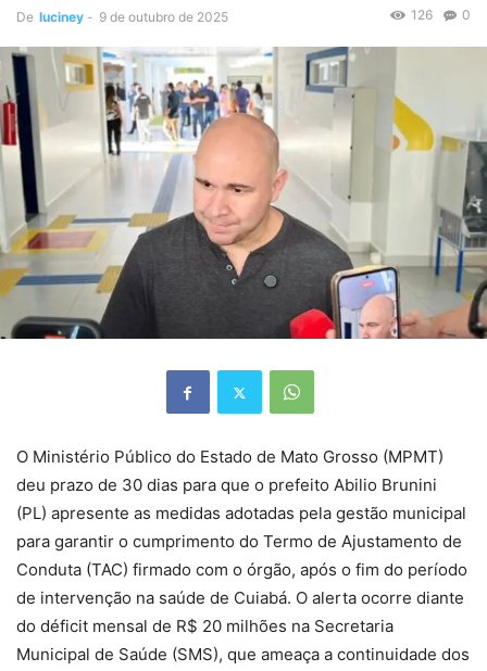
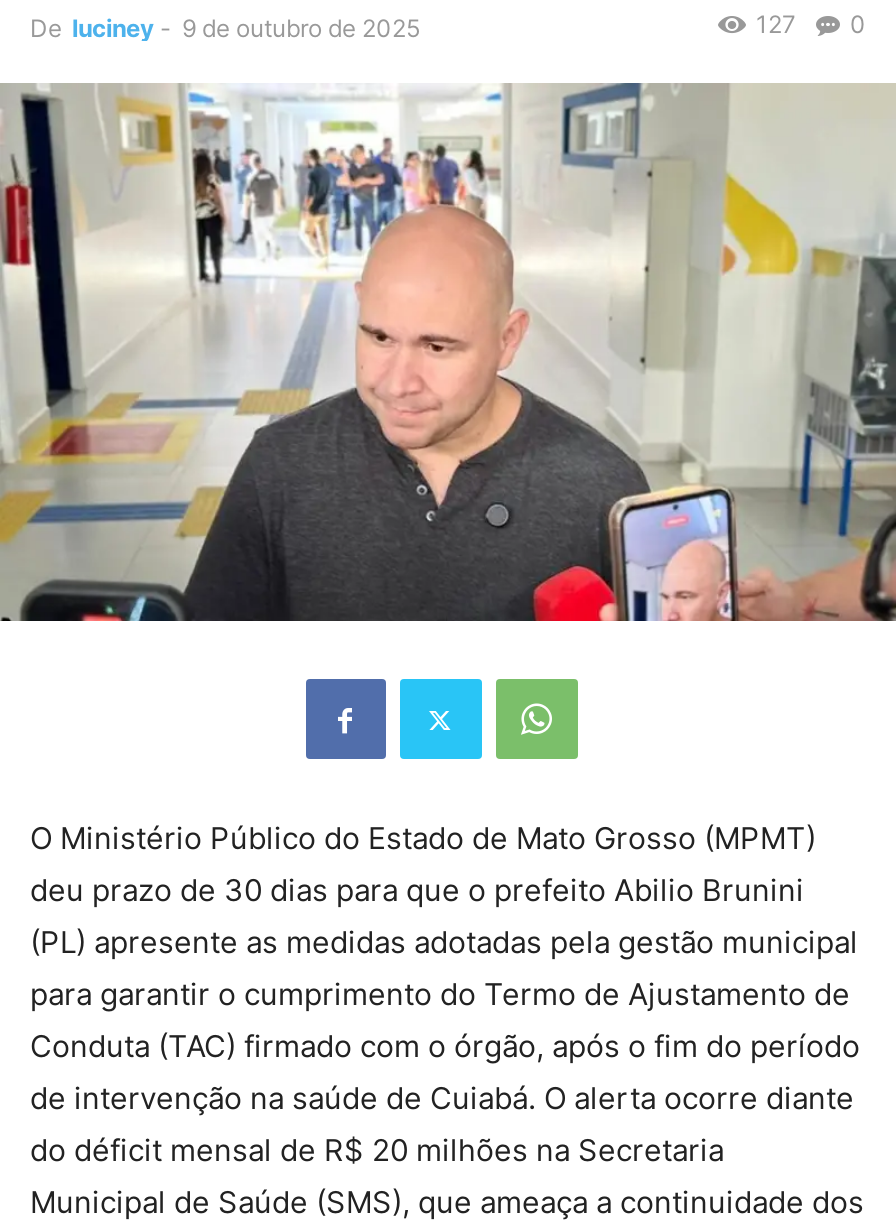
- 126 0
+ 127 0
